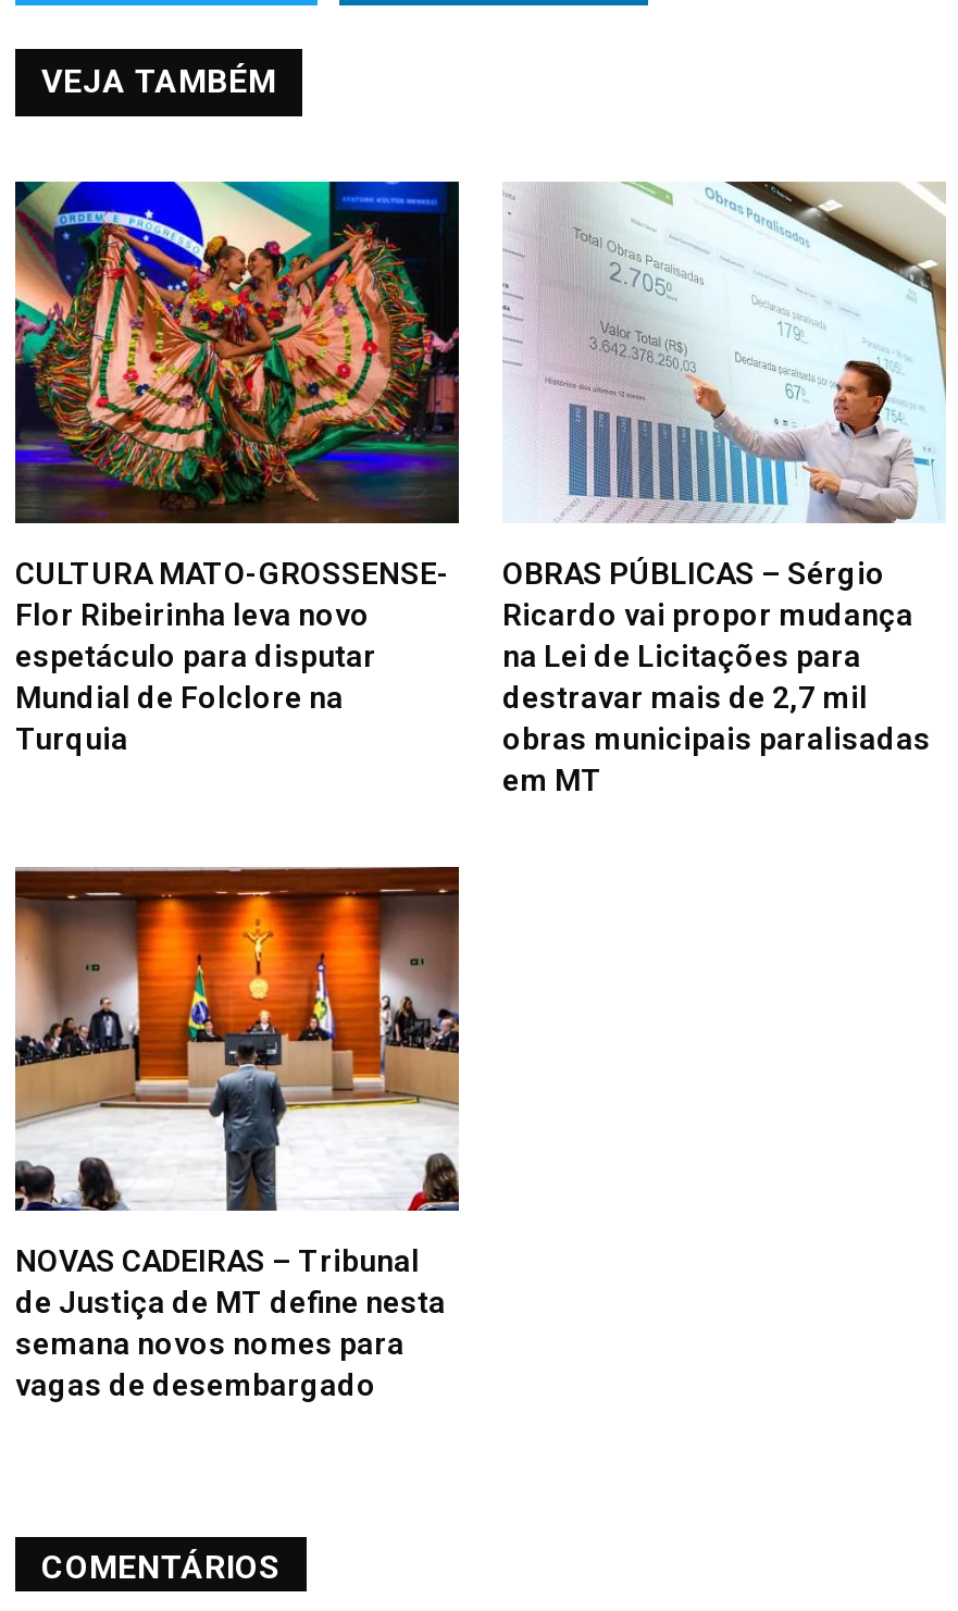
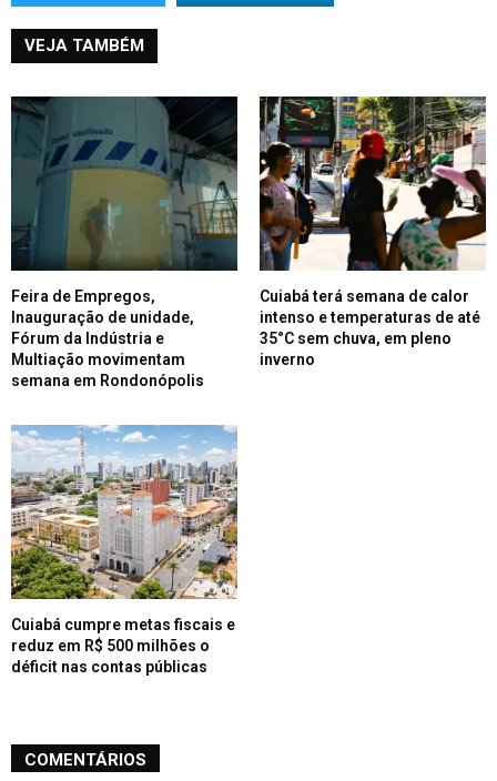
- [image]
+ [image]

- [image]
- OBRAS PÚBLICAS – Sérgio
- Ricardo vai propor mudança
- na Lei de Licitações para
- destravar mais de 2,7 mil
- obras municipais paralisadas
- em MT
+ [image]
+ Cuiabá terá semana de calor
+ intenso e temperaturas de até
+ 35°C sem chuva, em pleno
+ inverno

- CULTURA MATO-GROSSENSE-
- Flor Ribeirinha leva novo
- espetáculo para disputar
- Mundial de Folclore na
- Turquia
+ Feira de Empregos,
+ Inauguração de unidade,
+ Fórum da Indústria e
+ Multiação movimentam
+ semana em Rondonópolis

- [image]
- NOVAS CADEIRAS – Tribunal
- de Justiça de MT define nesta
- semana novos nomes para
- vagas de desembargado
+ [image]
+ Cuiabá cumpre metas fiscais e
+ reduz em R$ 500 milhões o
+ déficit nas contas públicas
